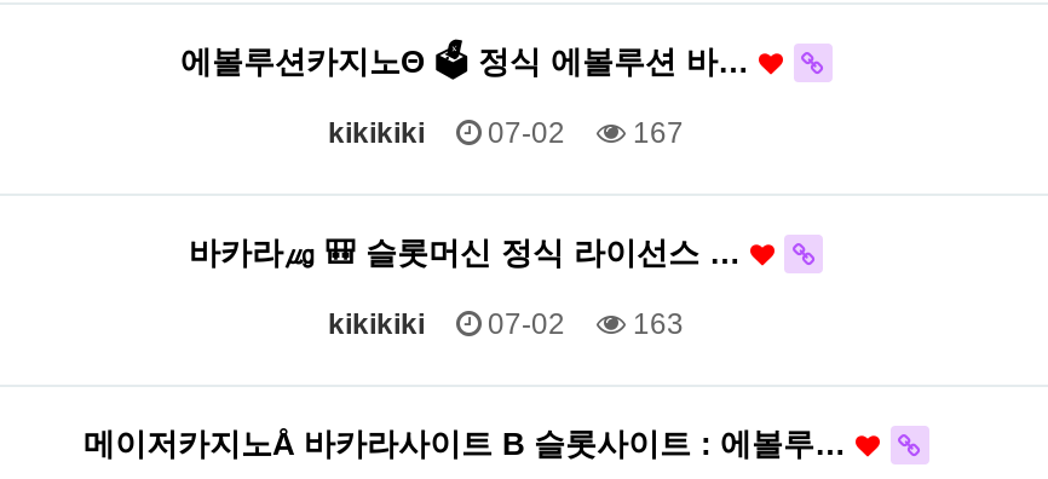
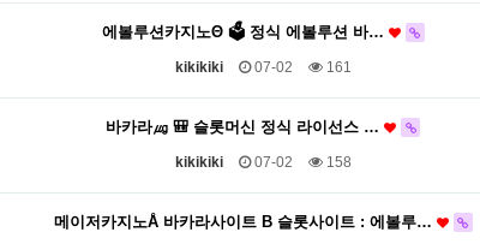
- kikikiki 07-02 167
+ kikikiki 07-02 161

- kikikiki 07-02 163
+ kikikiki 07-02 158
